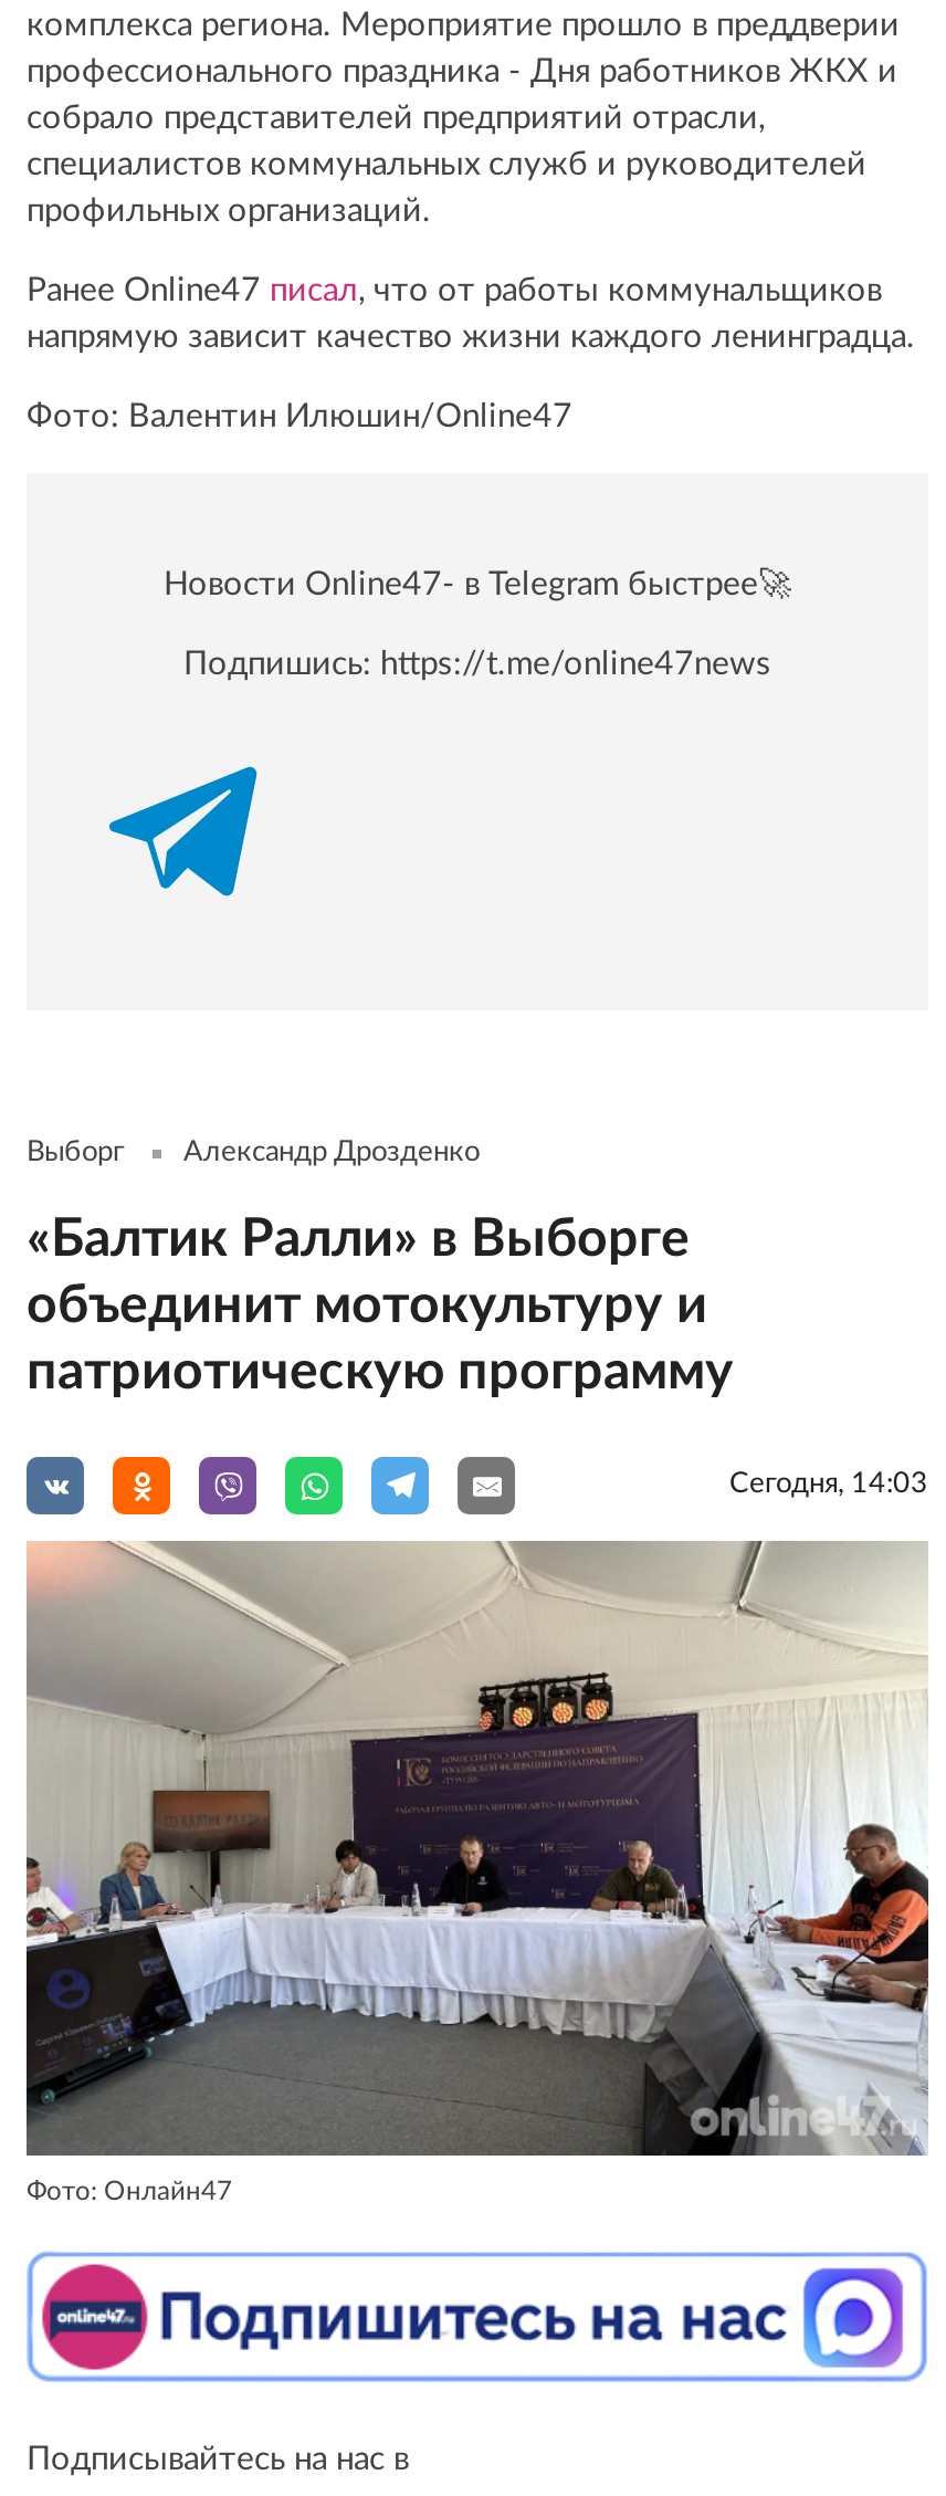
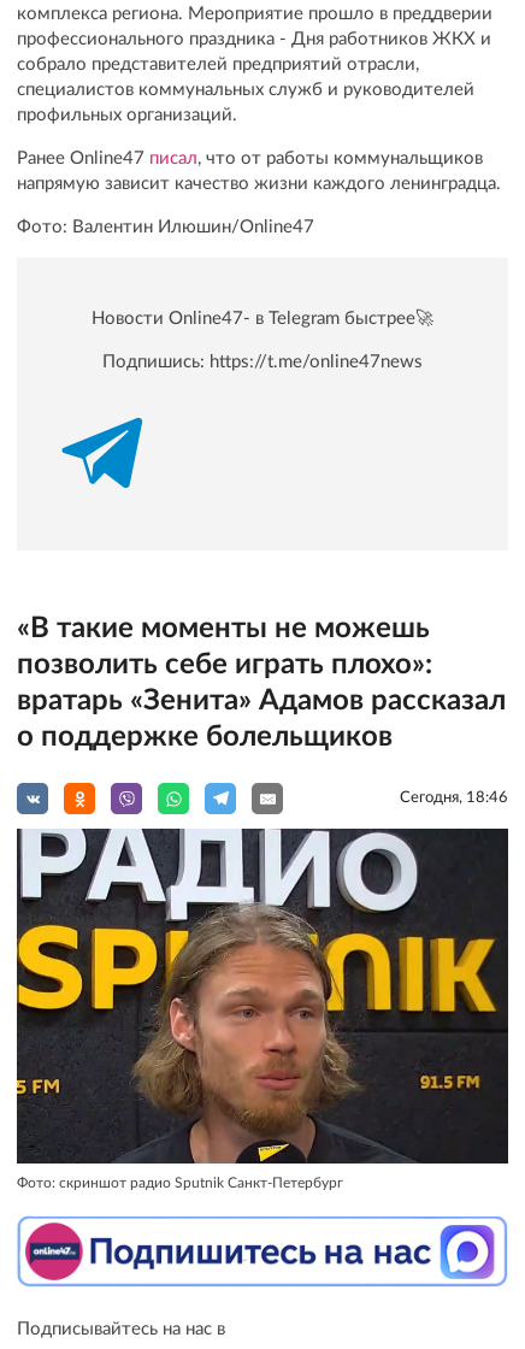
- Выборг
- Александр Дрозденко
- «Балтик Ралли» в Выборге
- объединит мотокультуру и
- патриотическую программу
- Сегодня, 14:03
+ «В такие моменты не можешь
+ позволить себе играть плохо»:
+ вратарь «Зенита» Адамов рассказал
+ о поддержке болельщиков
+ Сегодня, 18:46

- [image]
- Фото: Онлайн47
+ [image]
+ Фото: скриншот радио Sputnik Санкт-Петербург
